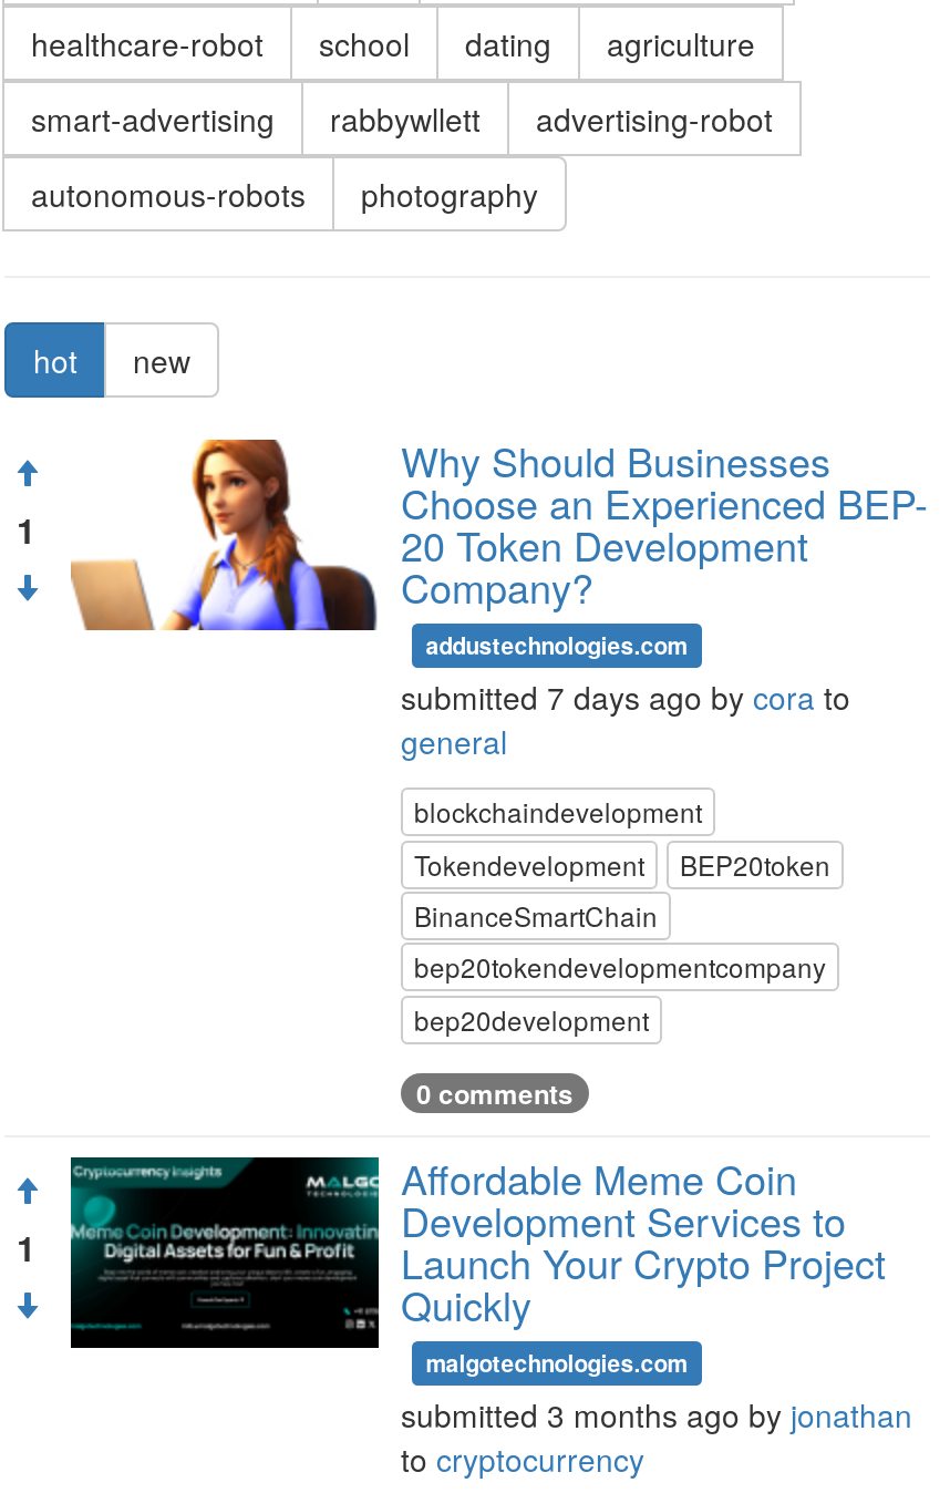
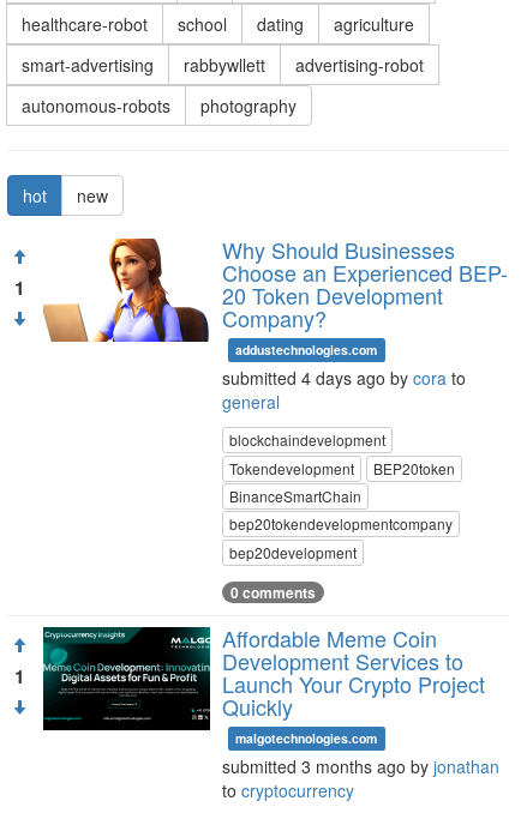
- submitted 7 days ago by cora to
+ submitted 4 days ago by cora to
